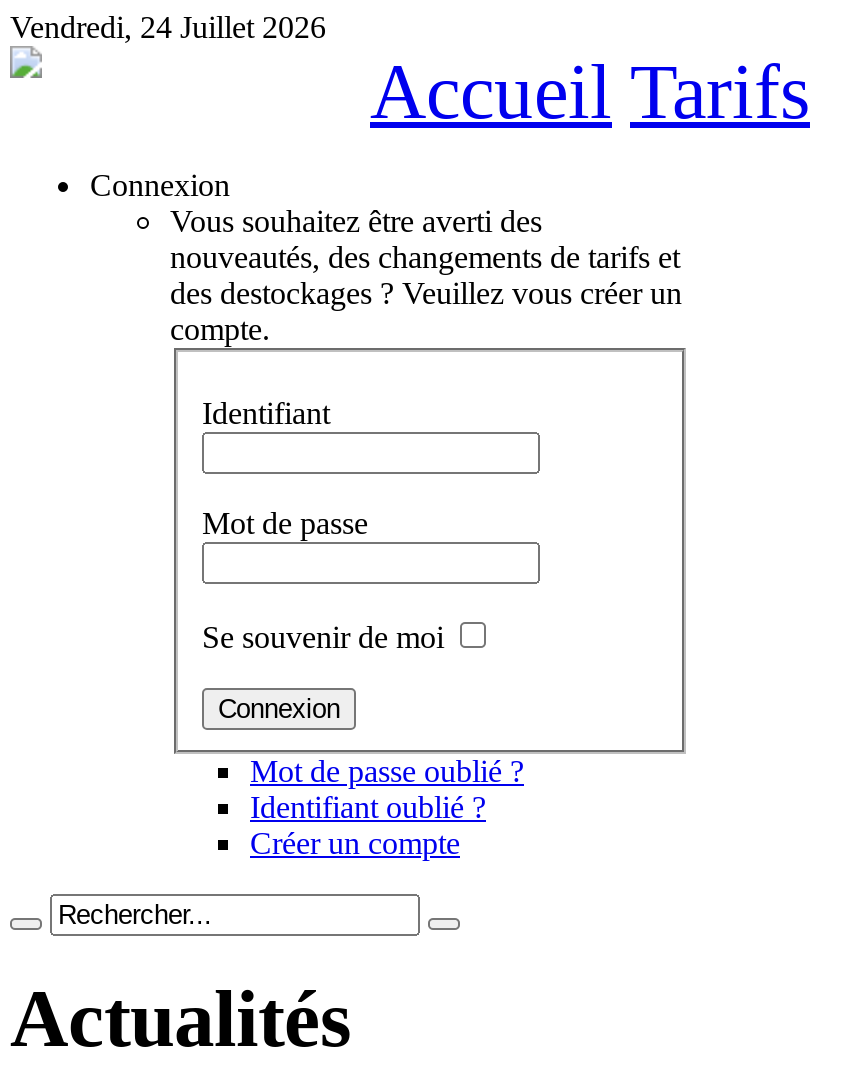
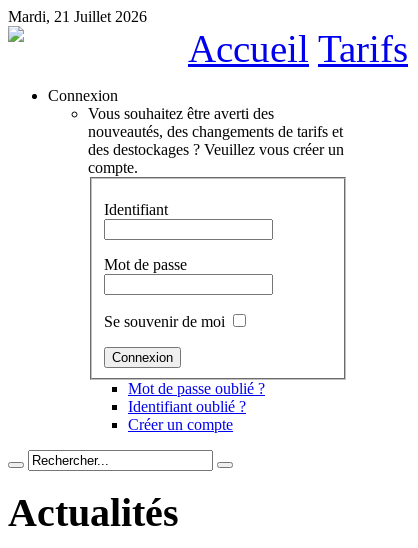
- Vendredi, 24 Juillet 2026
+ Mardi, 21 Juillet 2026
